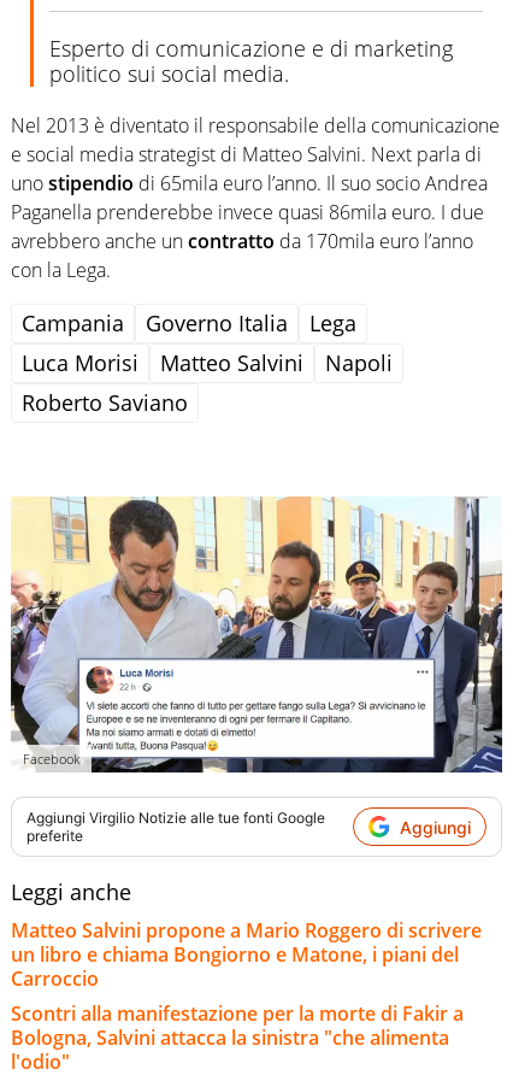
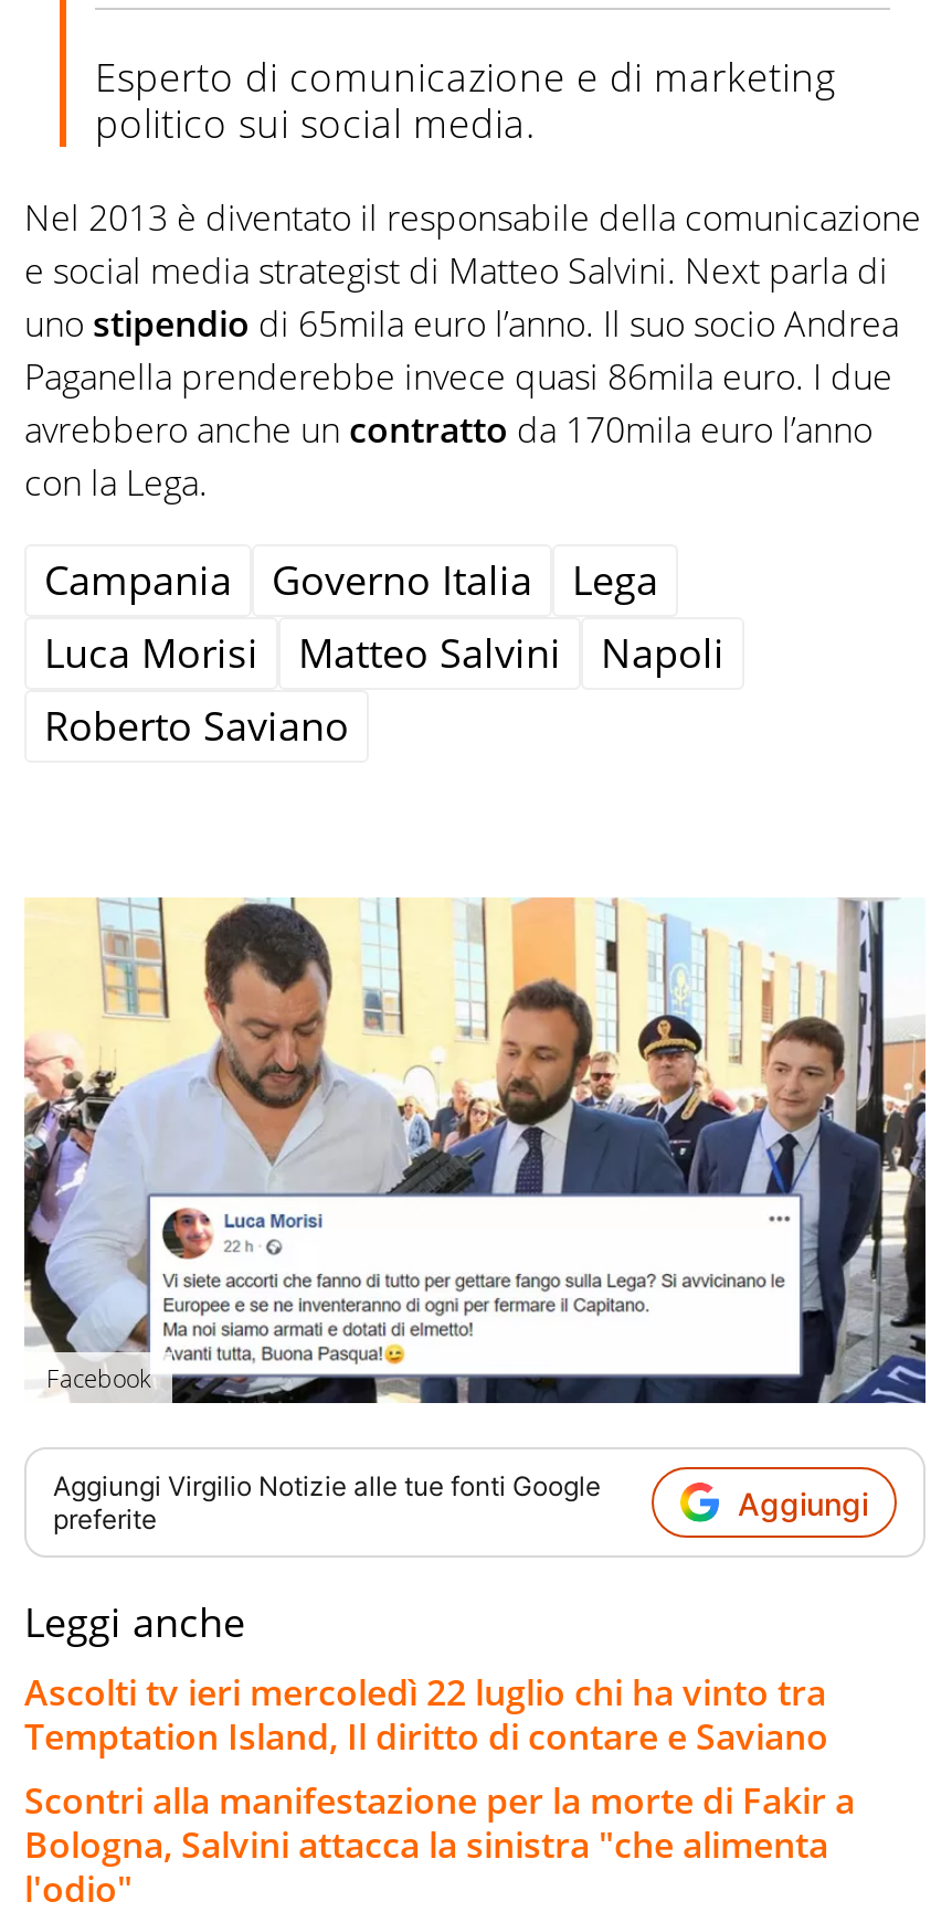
- Matteo Salvini propone a Mario Roggero di scrivere
- un libro e chiama Bongiorno e Matone, i piani del
- Carroccio
+ Ascolti tv ieri mercoledì 22 luglio chi ha vinto tra
+ Temptation Island, Il diritto di contare e Saviano
